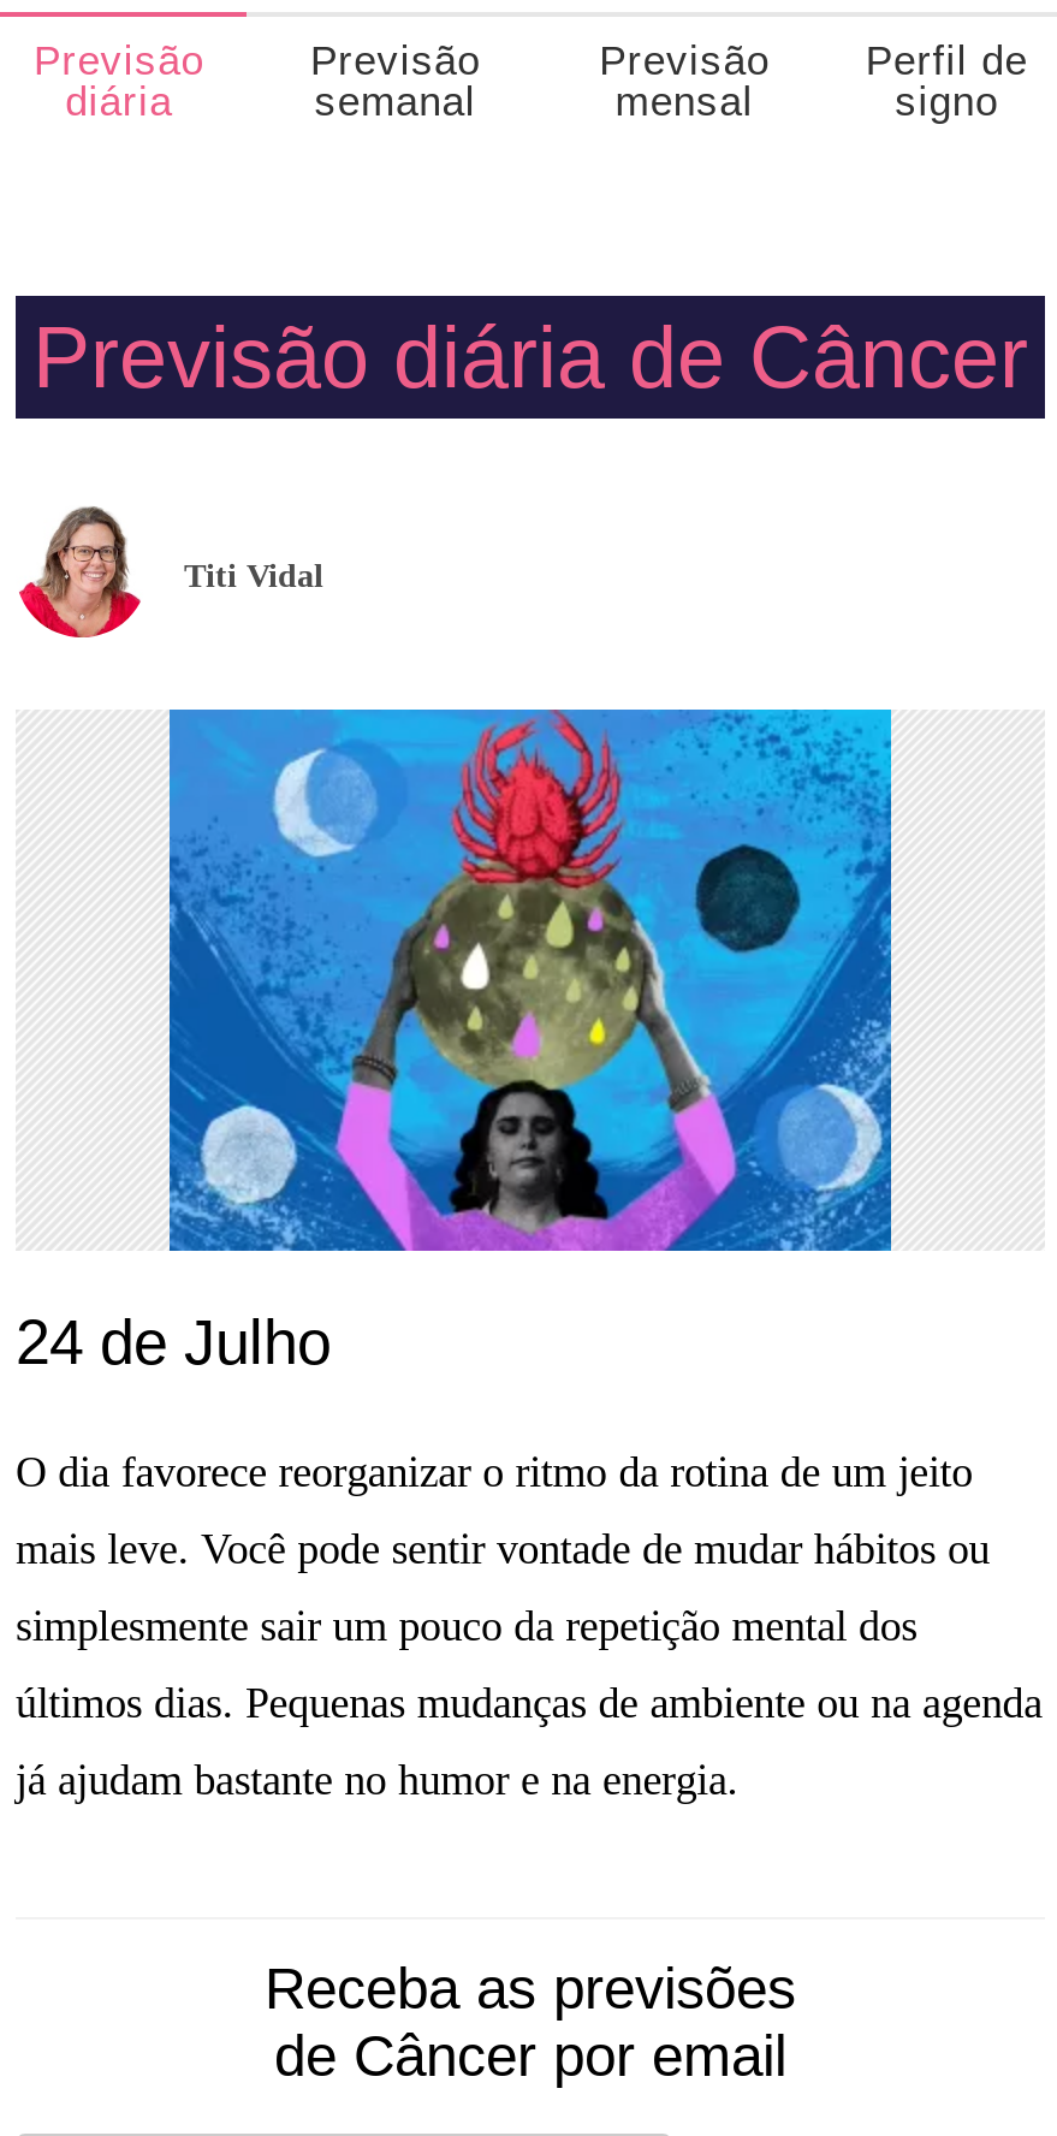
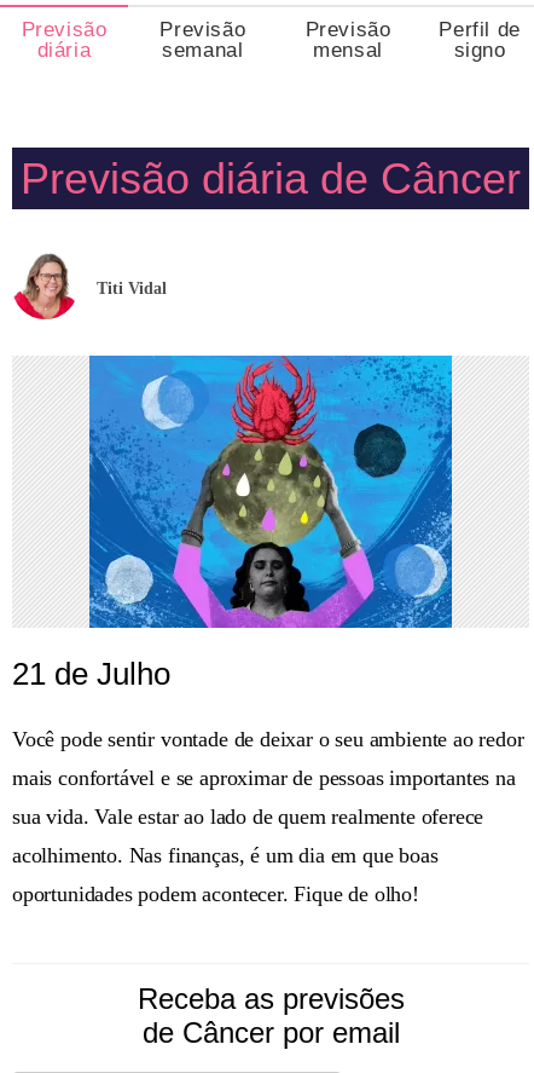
- 24 de Julho
+ 21 de Julho

- O dia favorece reorganizar o ritmo da rotina de um jeito
+ Você pode sentir vontade de deixar o seu ambiente ao redor

- mais leve. Você pode sentir vontade de mudar hábitos ou
+ mais confortável e se aproximar de pessoas importantes na

- simplesmente sair um pouco da repetição mental dos
+ sua vida. Vale estar ao lado de quem realmente oferece

- últimos dias. Pequenas mudanças de ambiente ou na agenda
+ acolhimento. Nas finanças, é um dia em que boas

- já ajudam bastante no humor e na energia.
+ oportunidades podem acontecer. Fique de olho!
